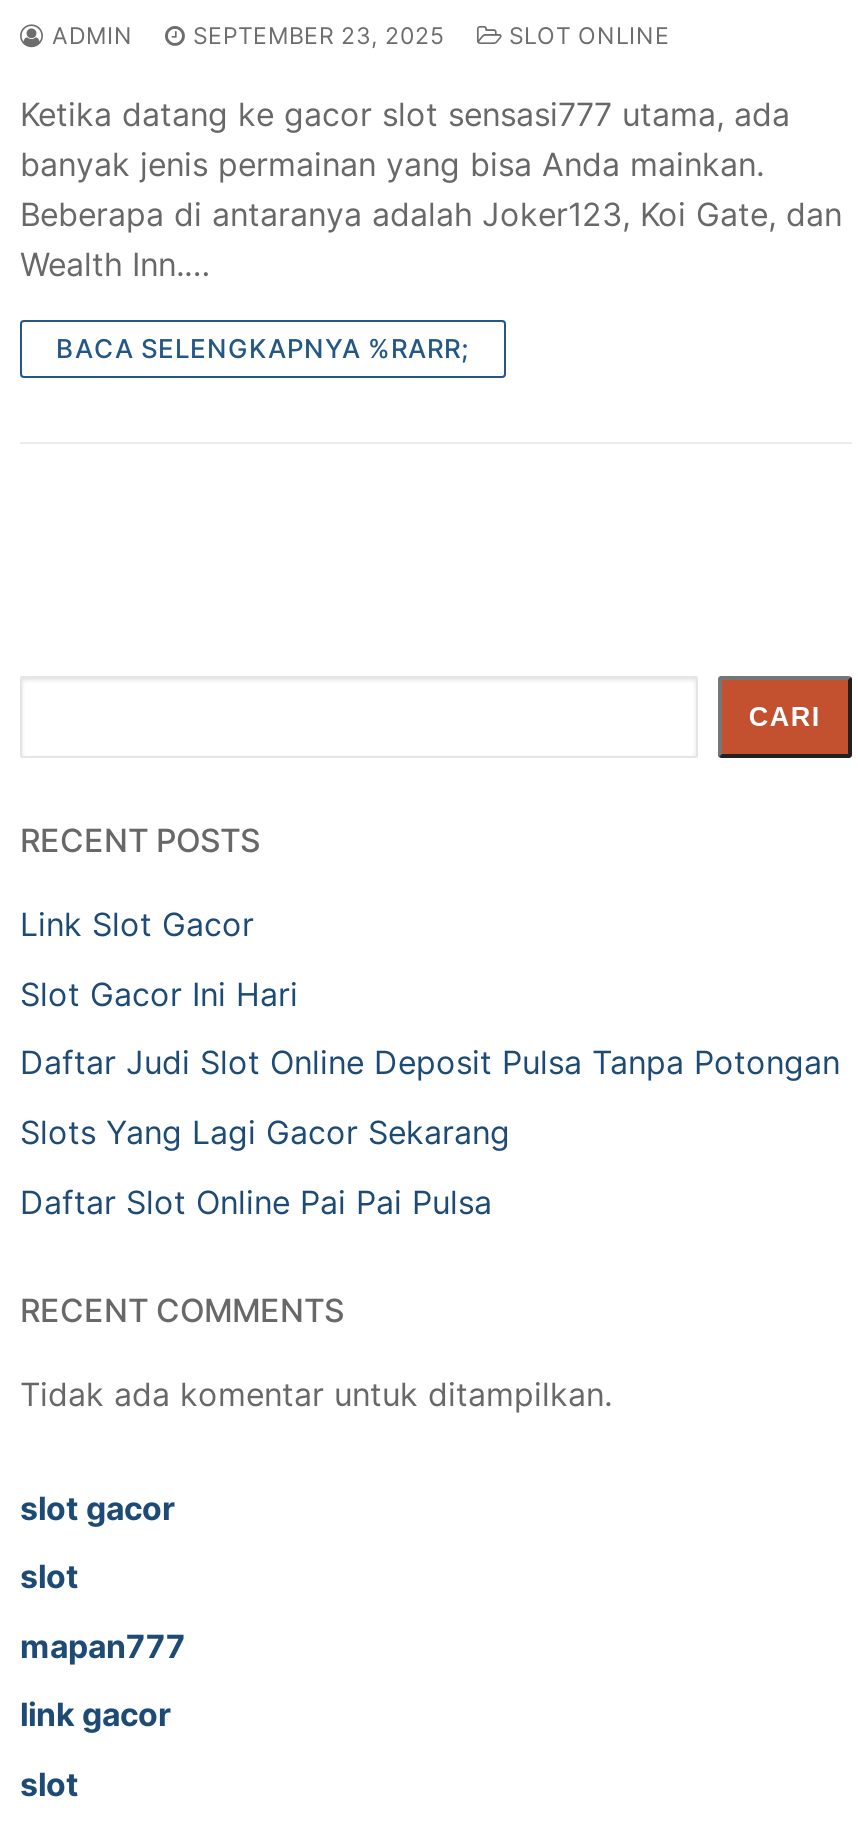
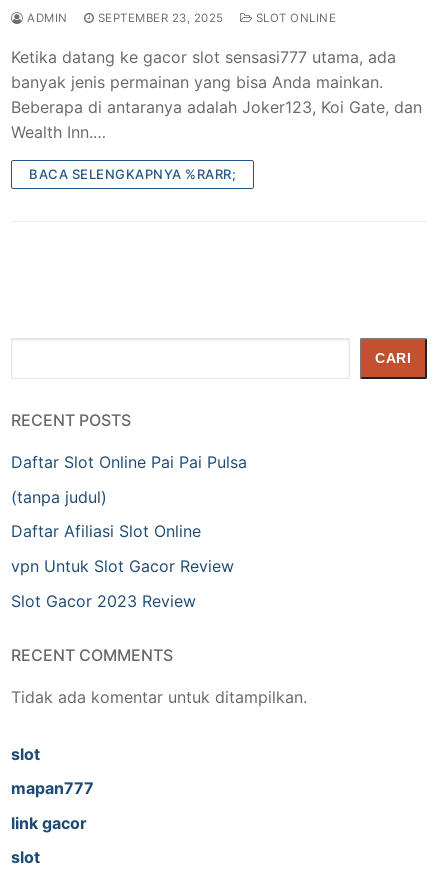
- Link Slot Gacor
- Slot Gacor Ini Hari
- Daftar Judi Slot Online Deposit Pulsa Tanpa Potongan
- Slots Yang Lagi Gacor Sekarang

moved up: Daftar Slot Online Pai Pai Pulsa

+ (tanpa judul)
+ Daftar Afiliasi Slot Online
+ vpn Untuk Slot Gacor Review
+ Slot Gacor 2023 Review

- slot gacor
